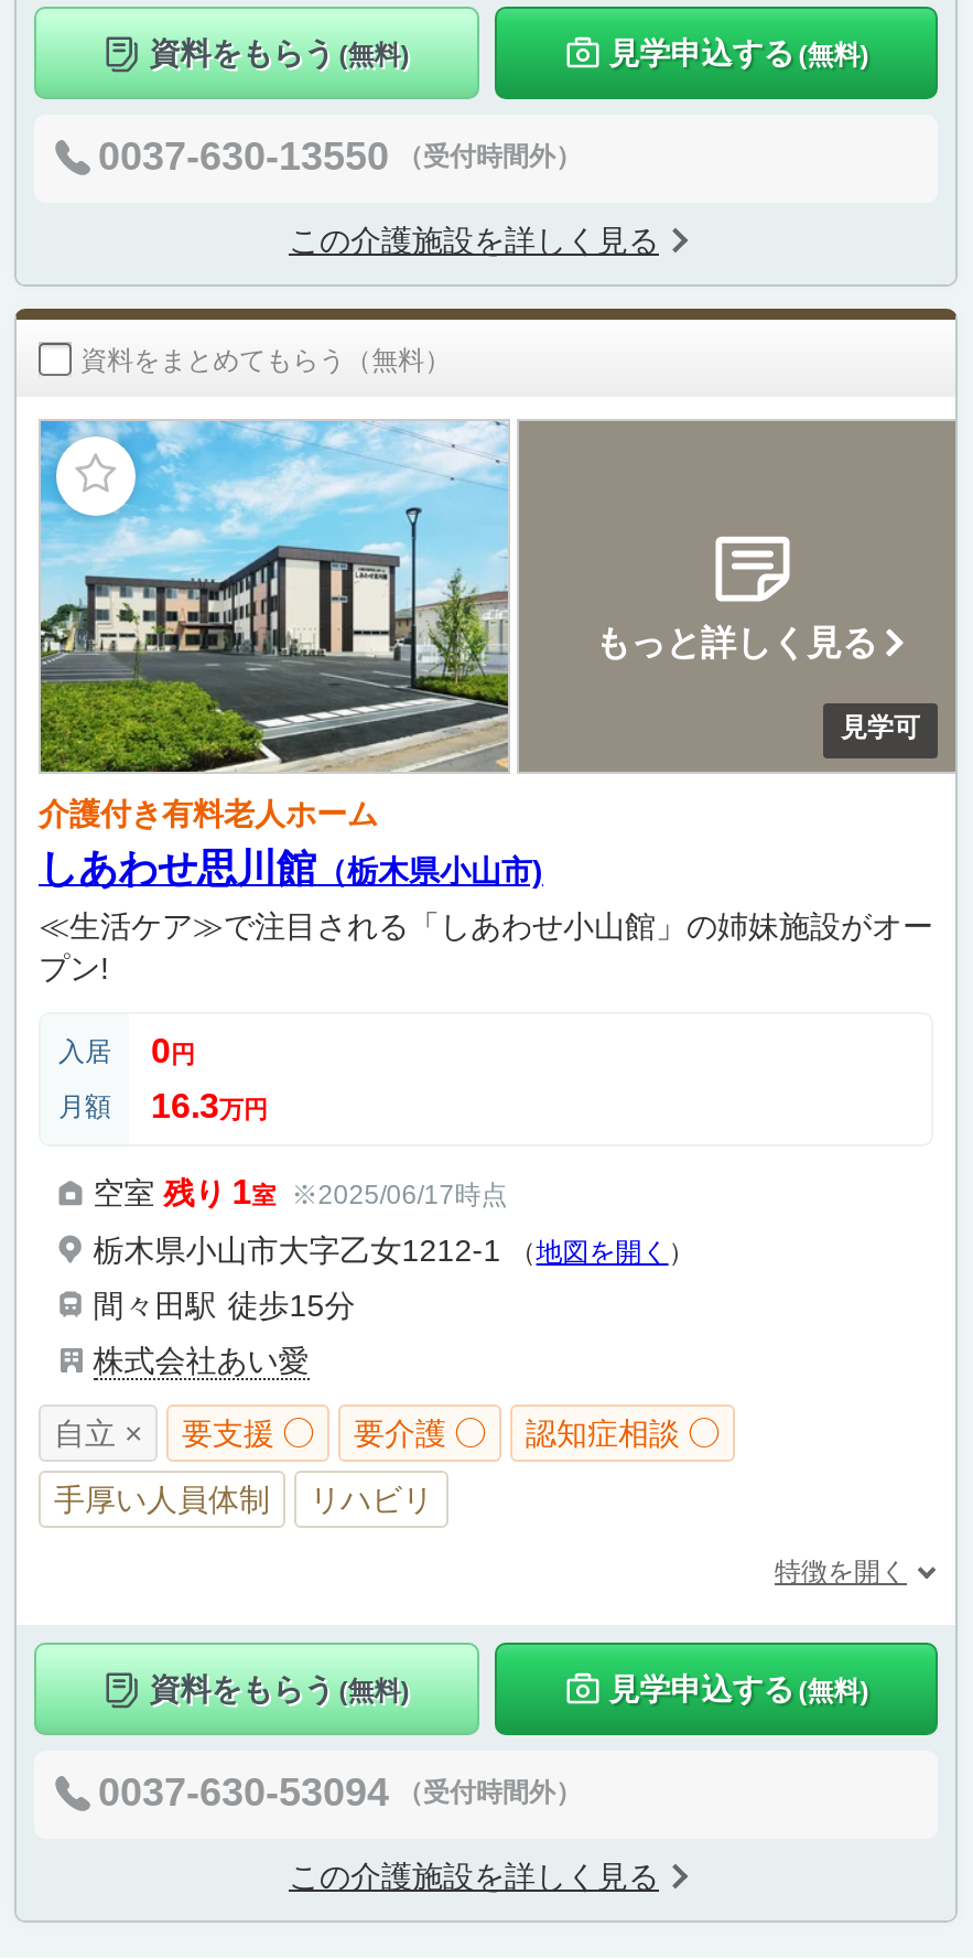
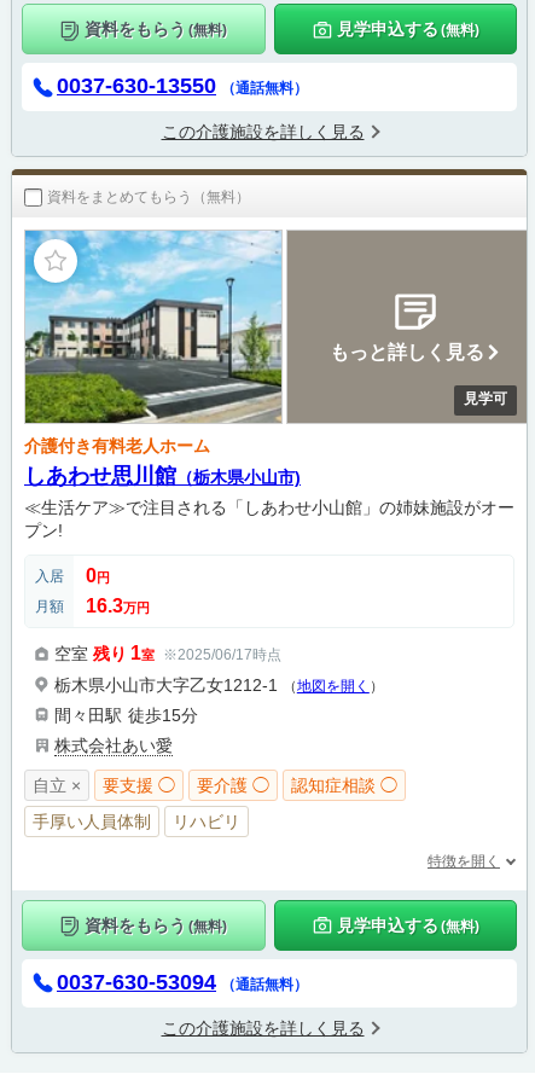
- 0037-630-13550 （受付時間外）
+ 0037-630-13550 （通話無料）

- 0037-630-53094 （受付時間外）
+ 0037-630-53094 （通話無料）
